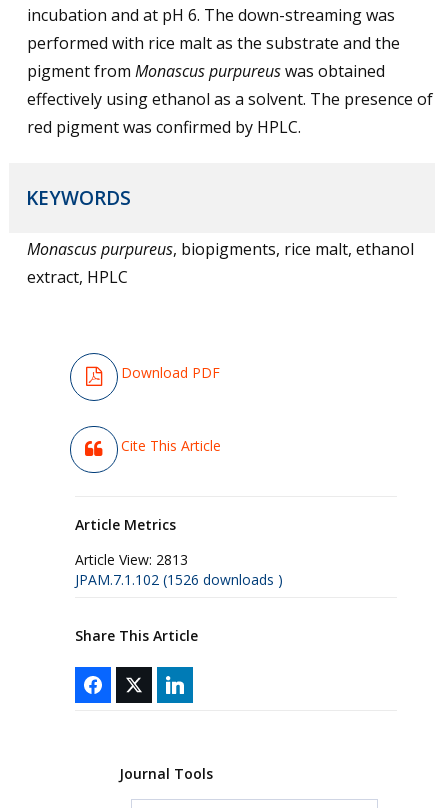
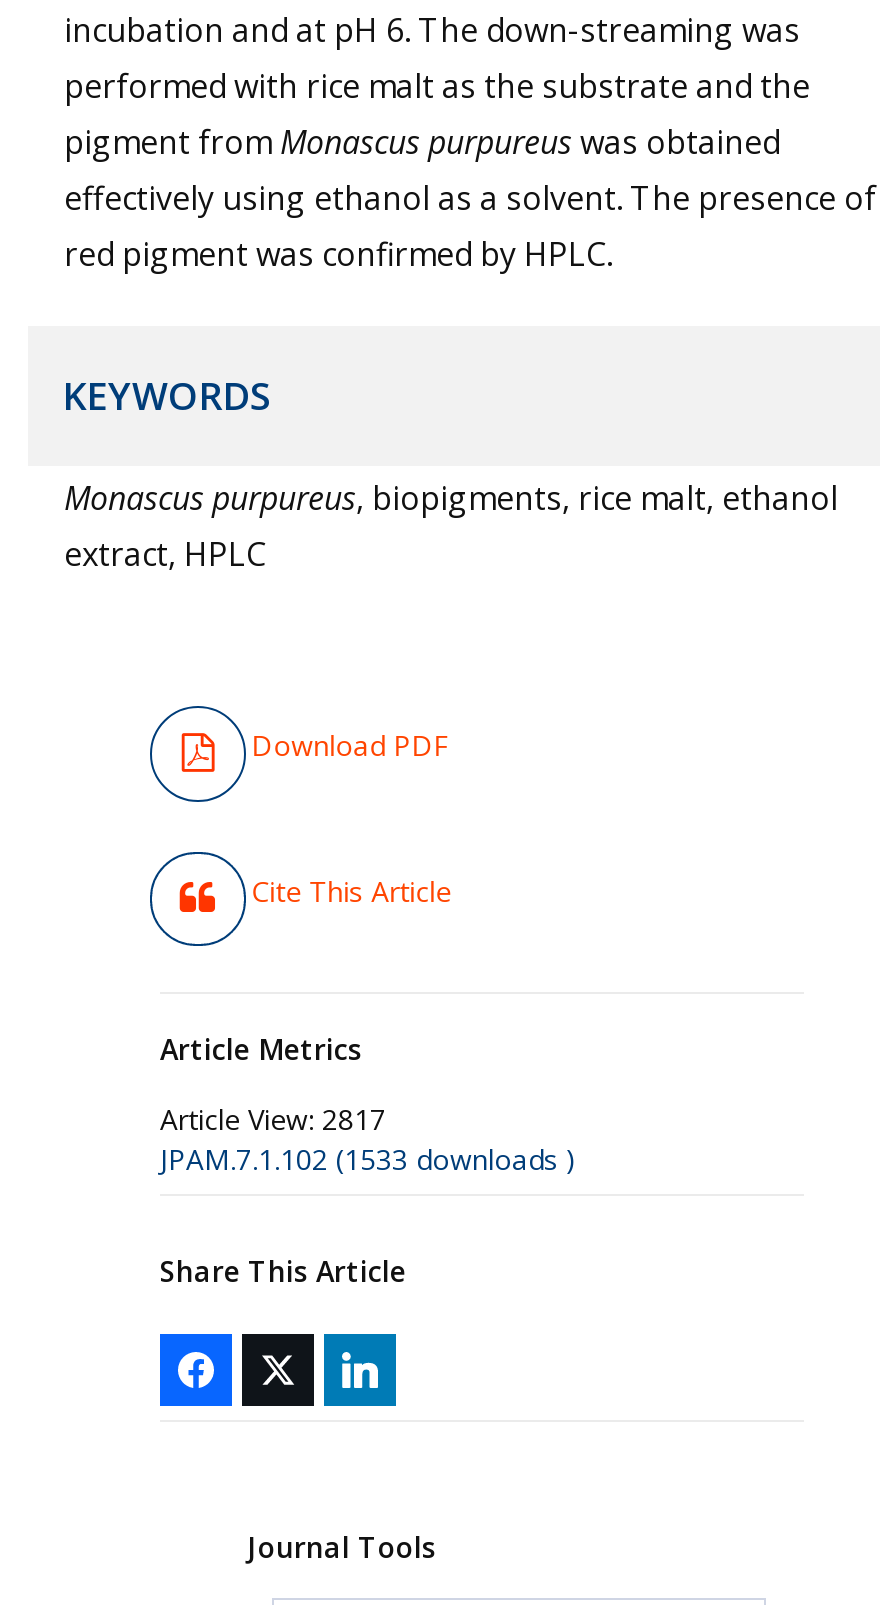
- Article View: 2813
+ Article View: 2817

- JPAM.7.1.102 (1526 downloads )
+ JPAM.7.1.102 (1533 downloads )
